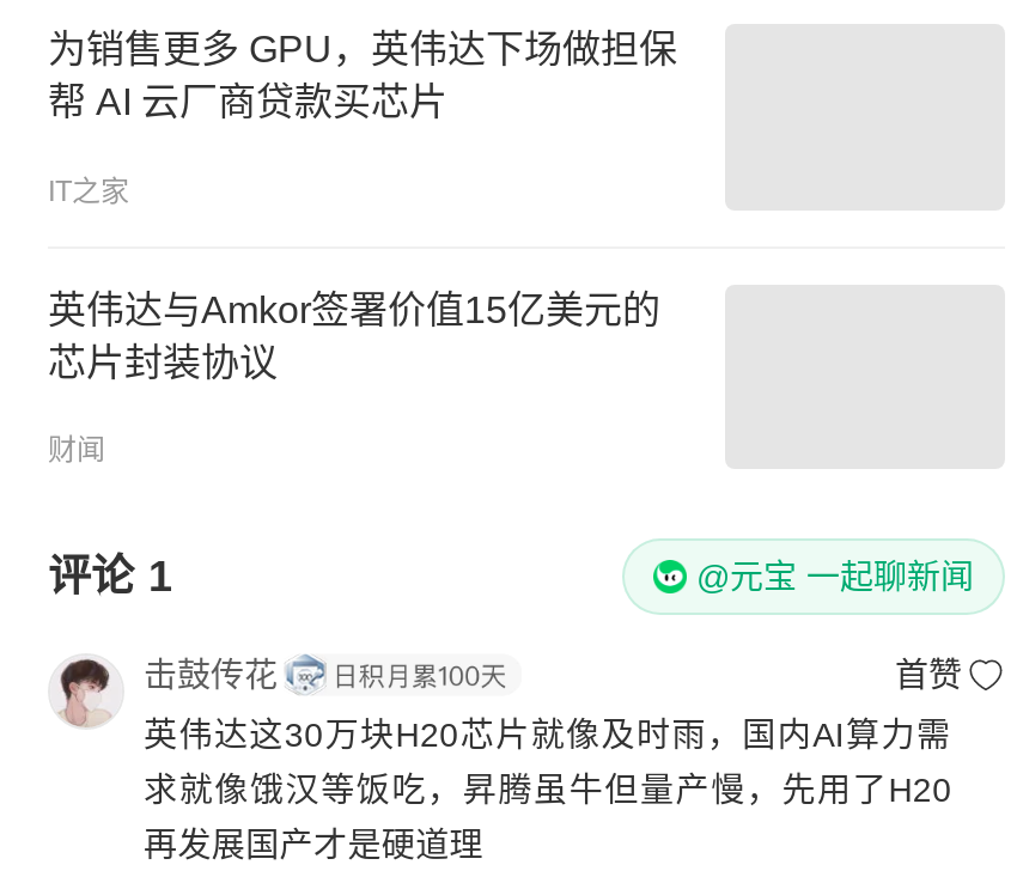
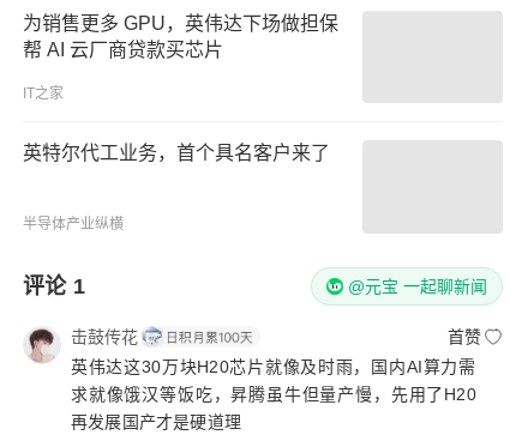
- 英伟达与Amkor签署价值15亿美元的
- 芯片封装协议
+ 英特尔代工业务，首个具名客户来了

- 财闻
+ 半导体产业纵横
